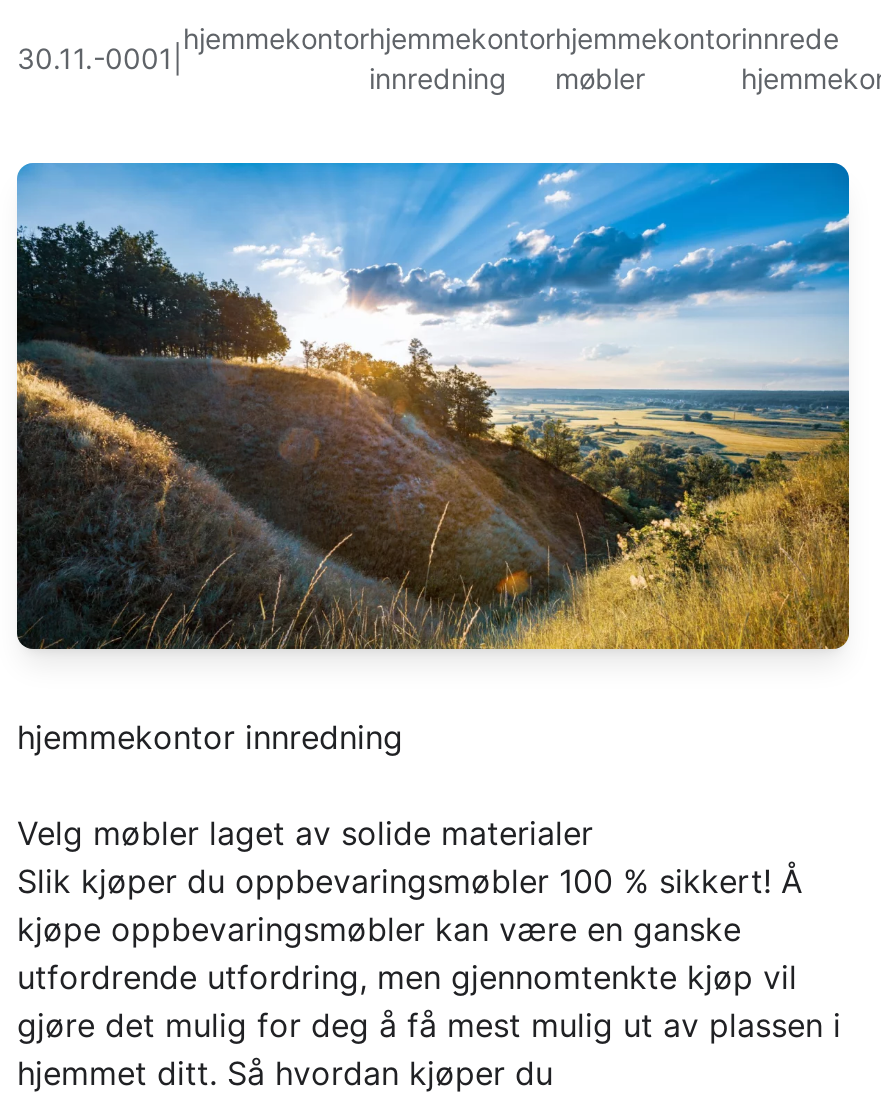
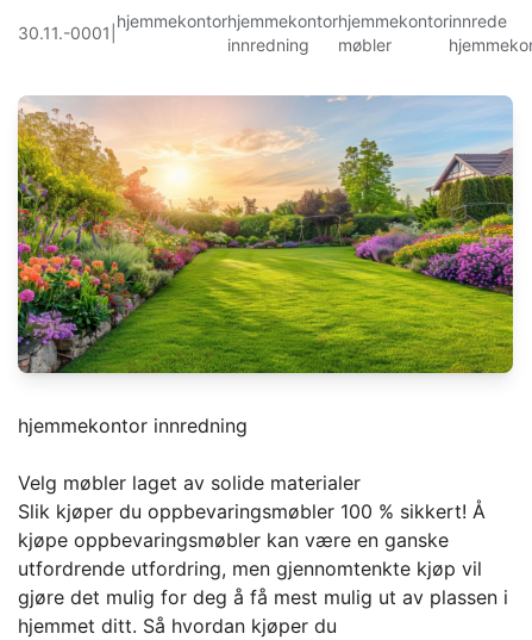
- [image]
+ [image]
